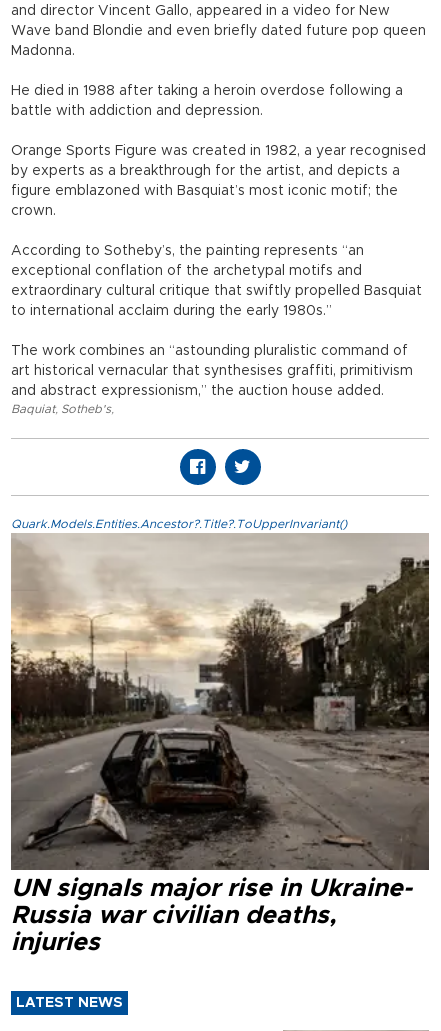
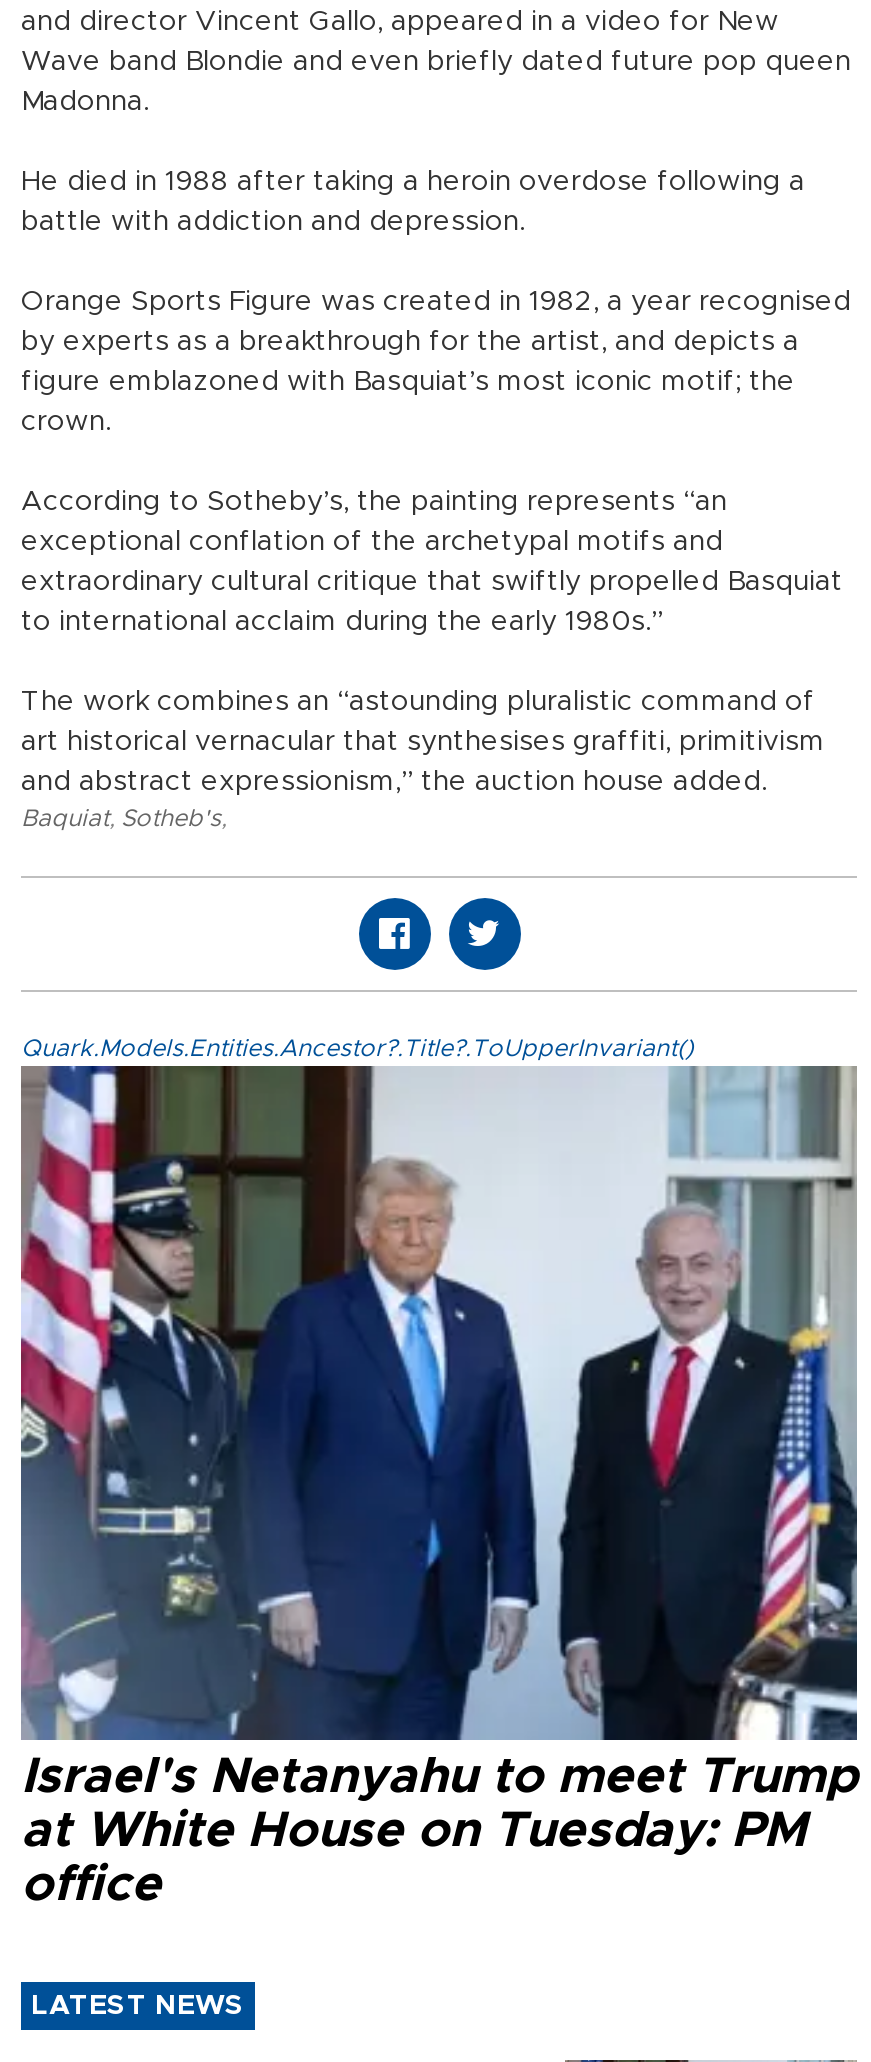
- [image]
- UN signals major rise in Ukraine-
- Russia war civilian deaths,
- injuries
+ [image]
+ Israel's Netanyahu to meet Trump
+ at White House on Tuesday: PM
+ office
